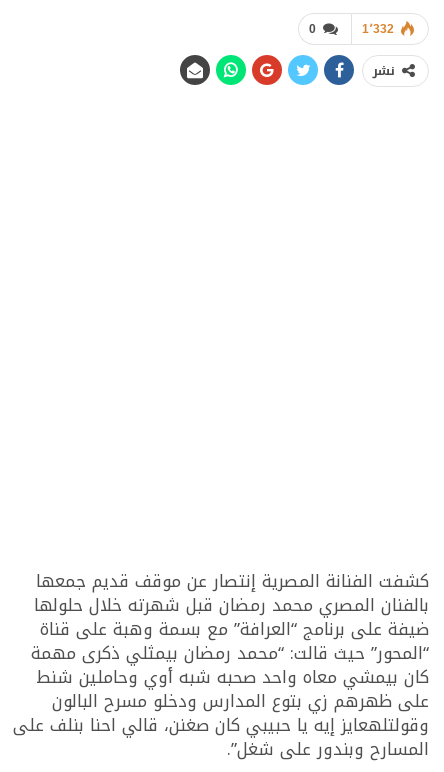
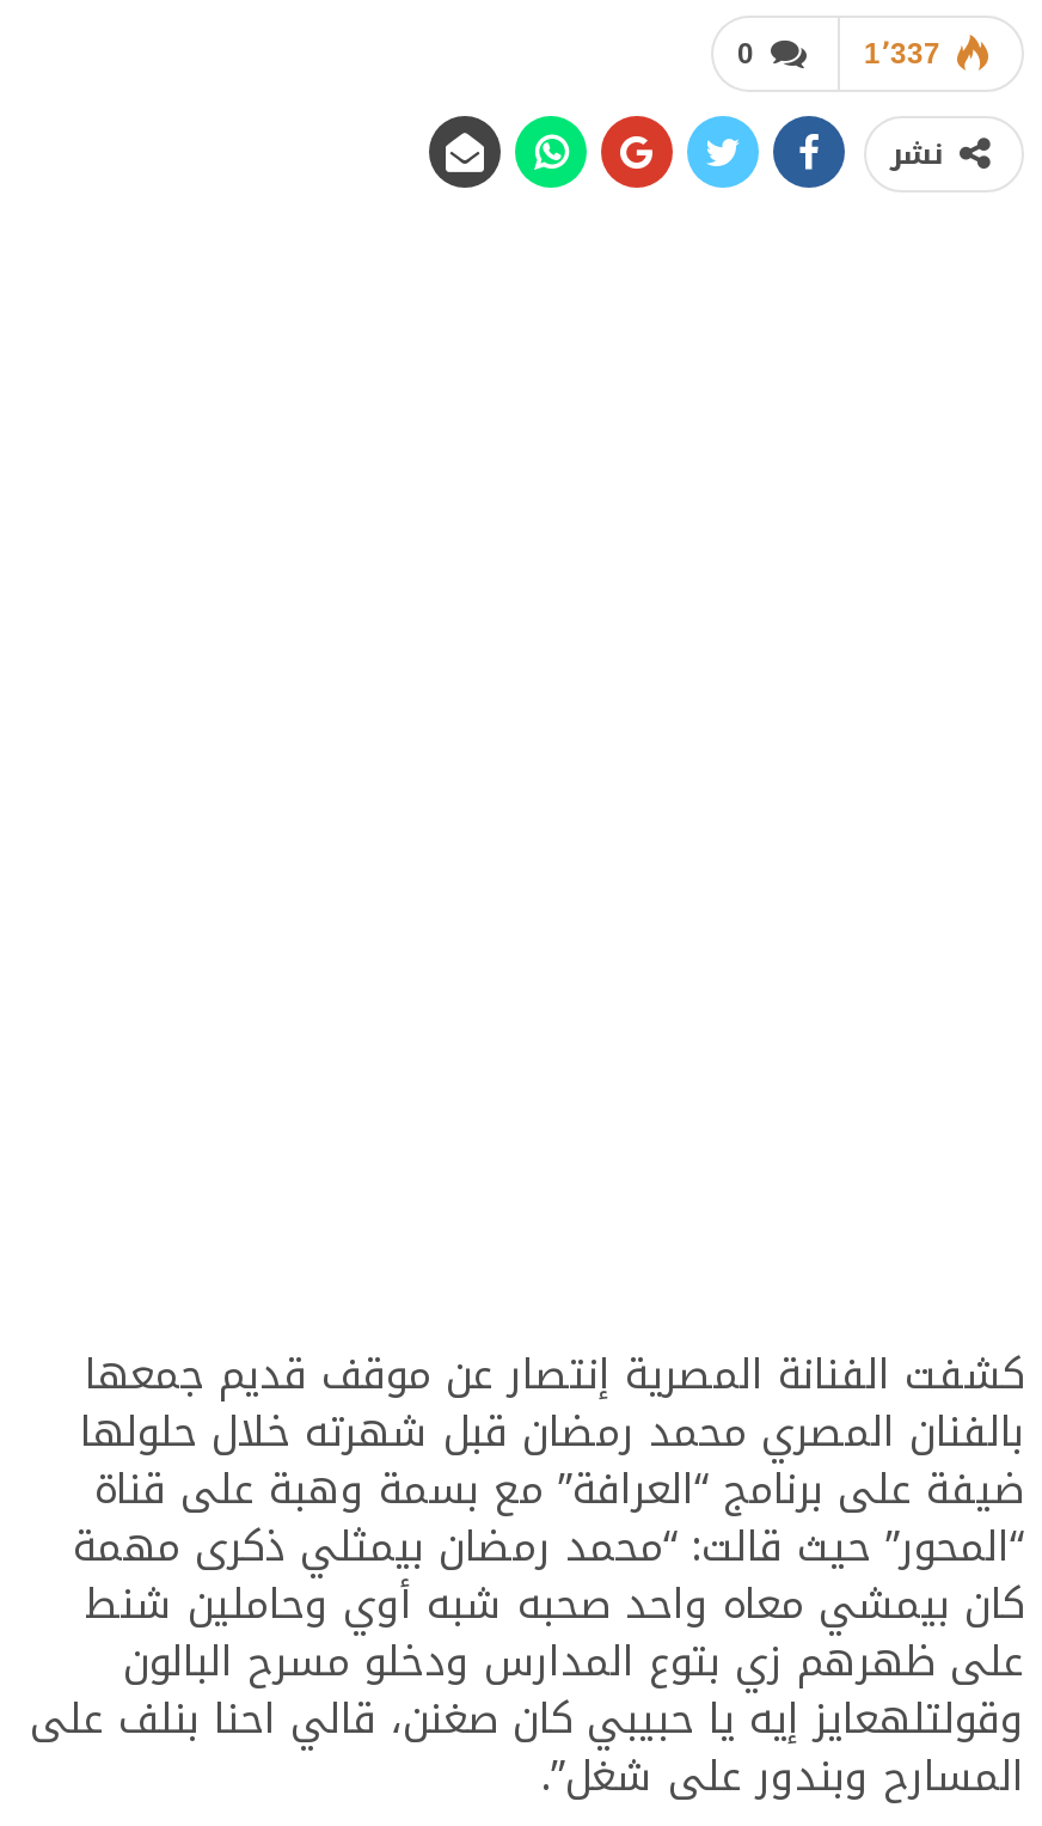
- 1٬332
+ 1٬337
